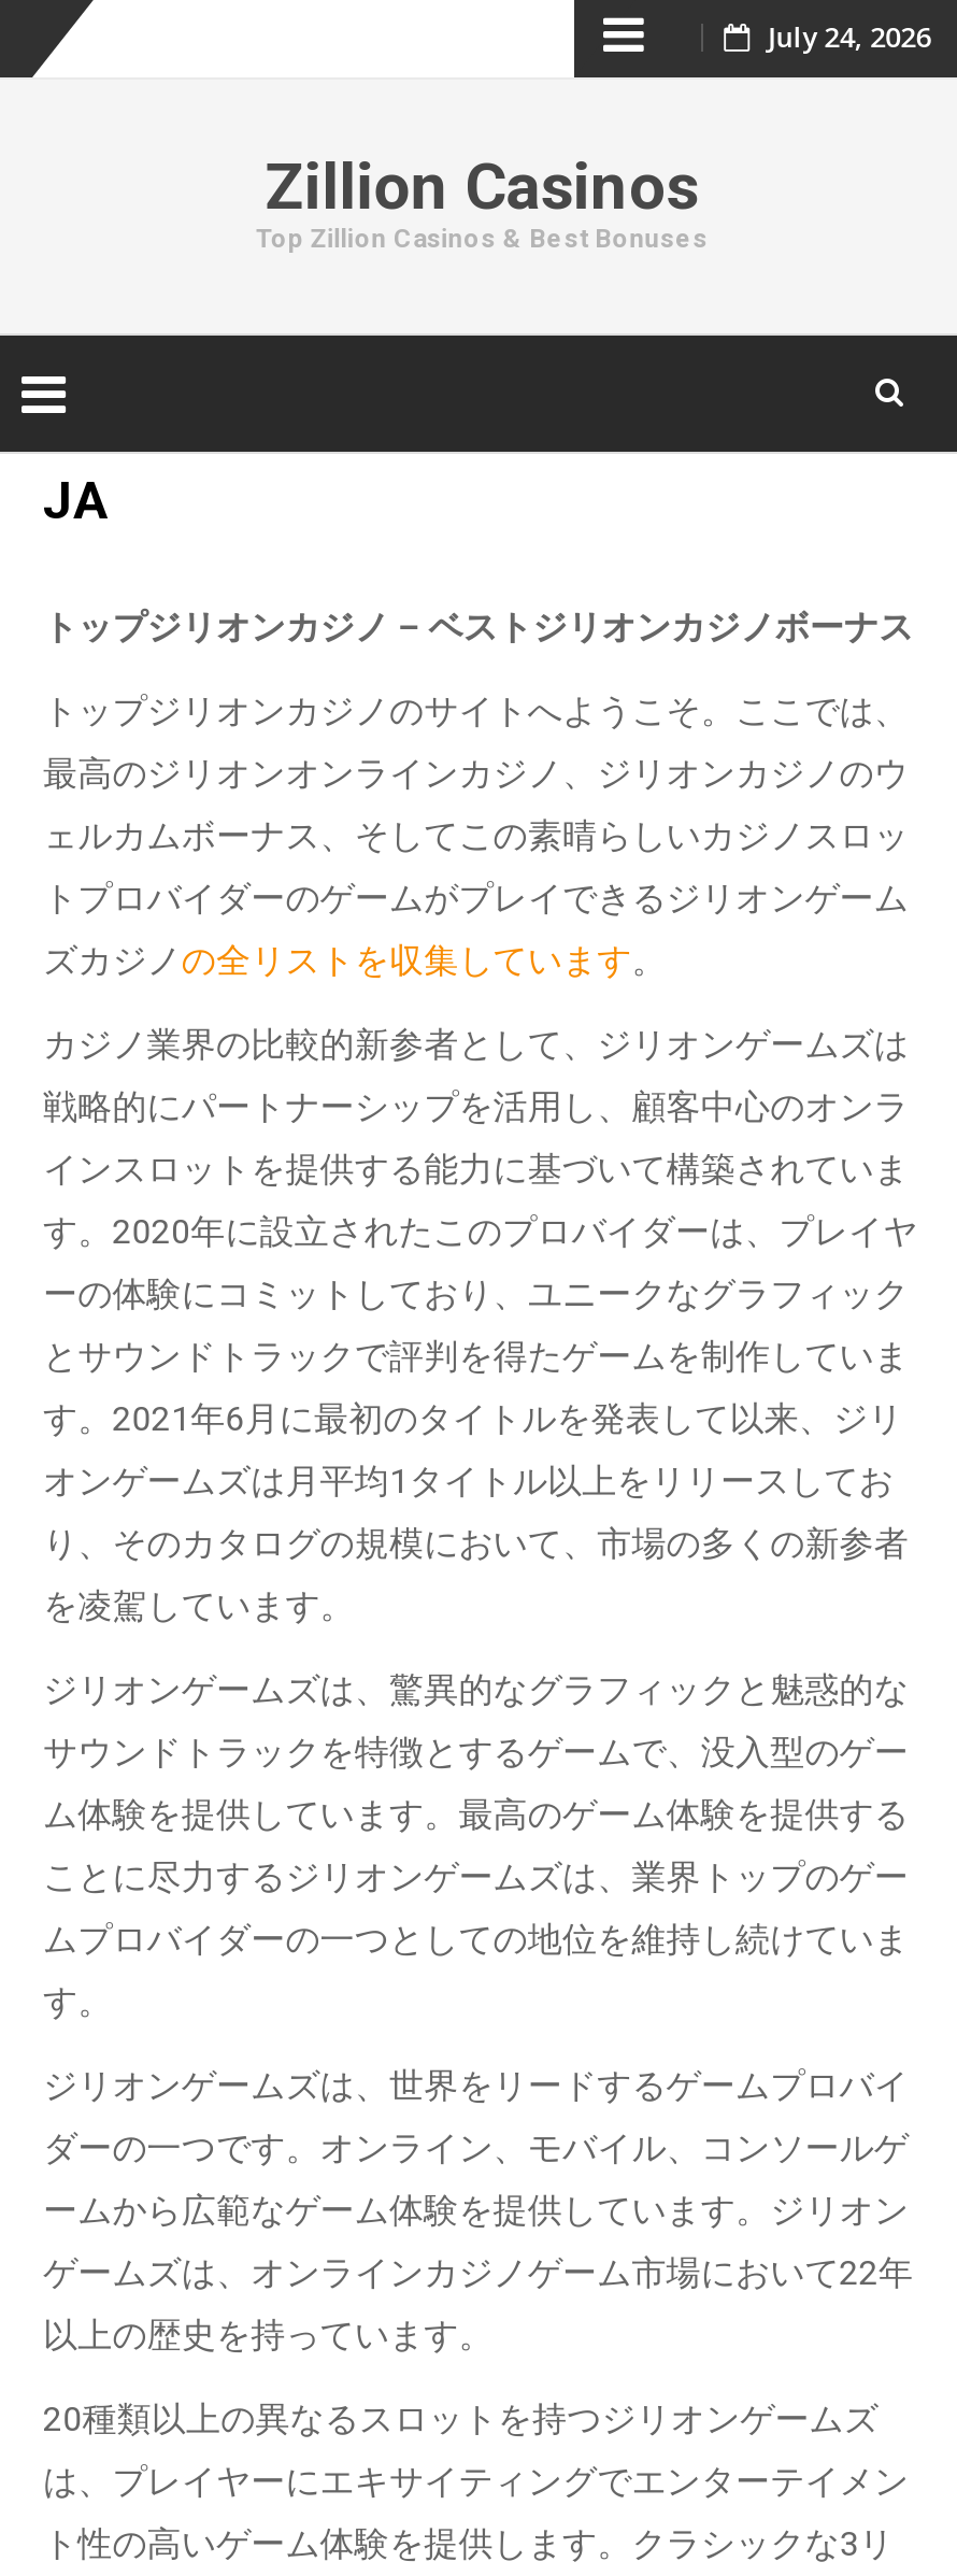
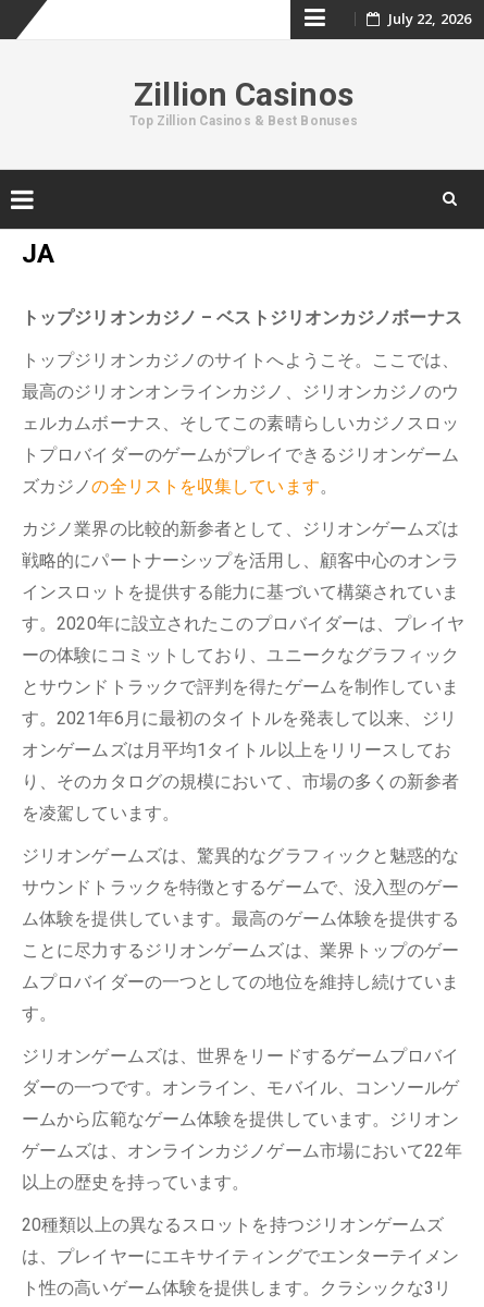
- July 24, 2026
+ July 22, 2026
